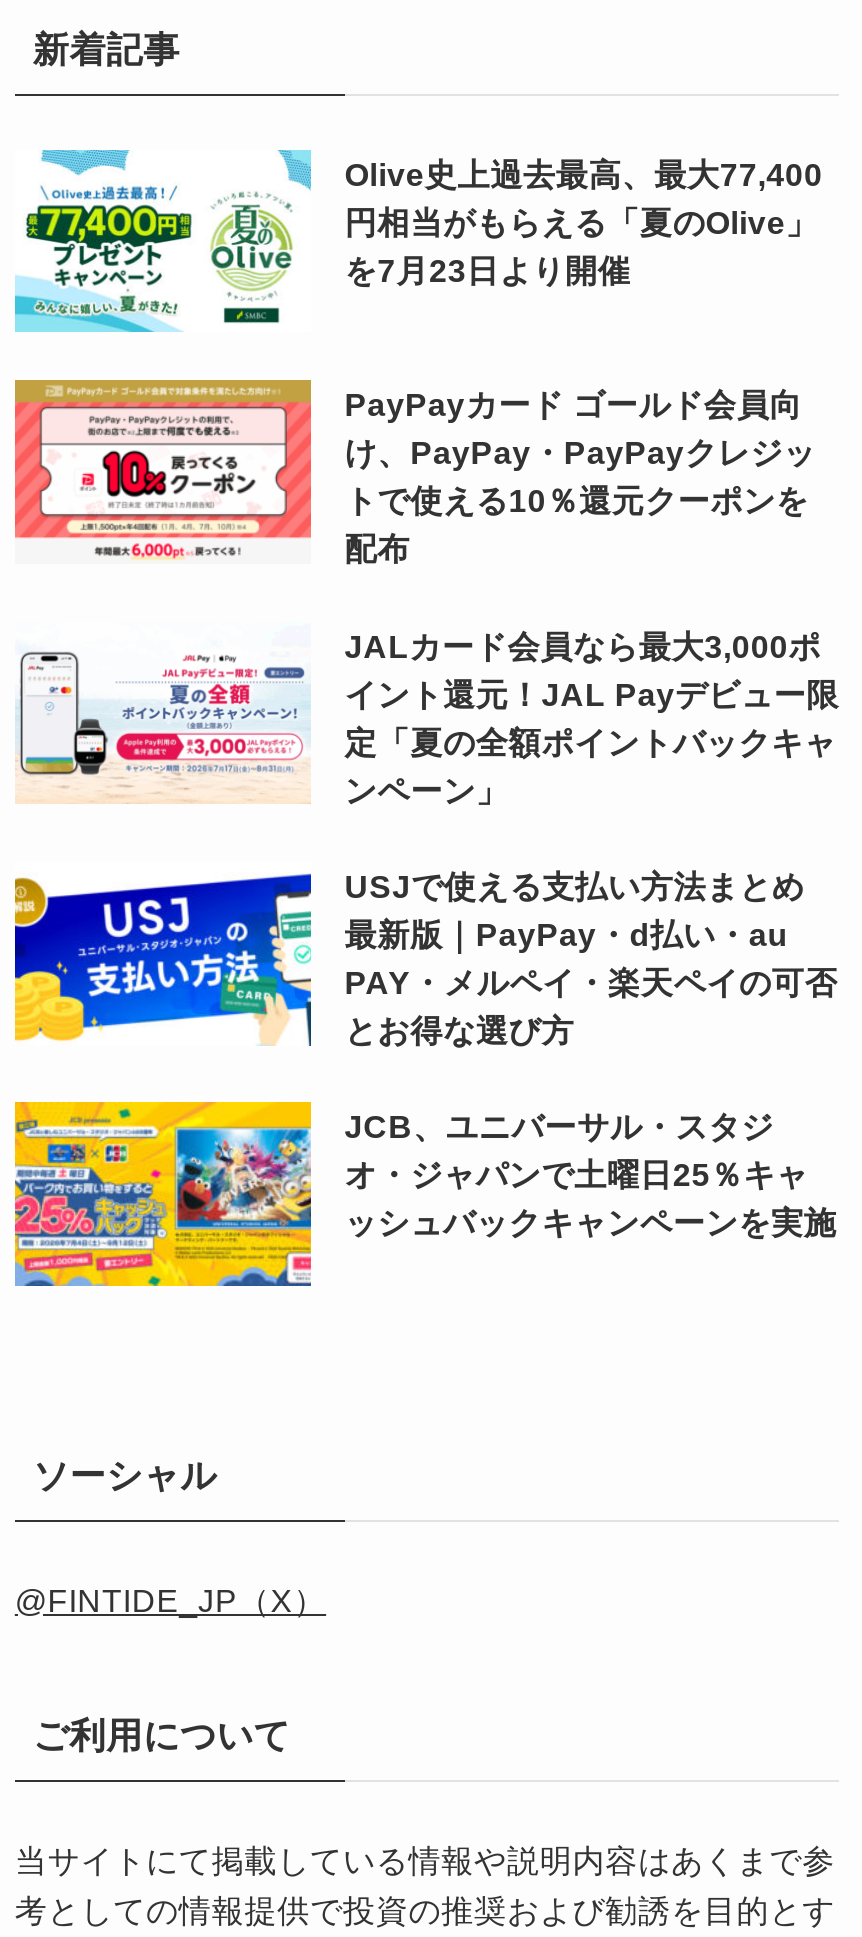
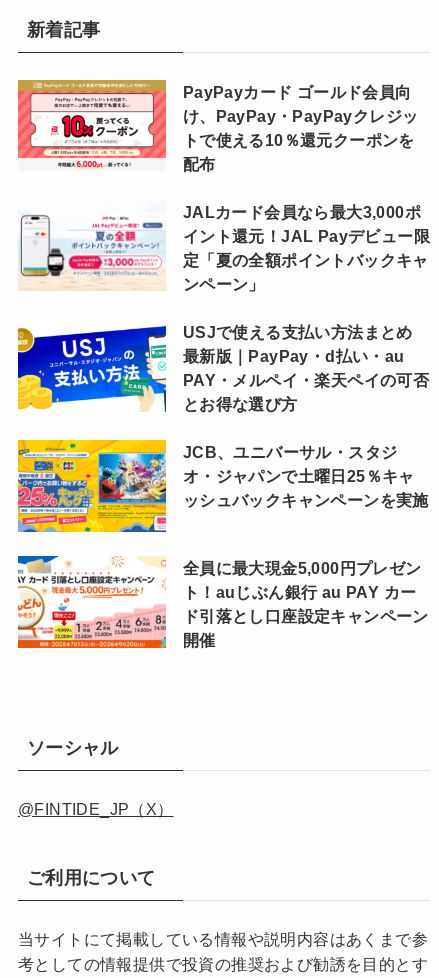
- [image]

- [image]
- Olive史上過去最高、最大77,400
- 円相当がもらえる「夏のOlive」
- を7月23日より開催

moved up: [image] | PayPayカード ゴールド会員向 | け、PayPay・PayPayクレジッ | ... | オ・ジャパンで土曜日25％キャ | ッシュバックキャンペーンを実施

+ [image]
+ 全員に最大現金5,000円プレゼン
+ ト！auじぶん銀行 au PAY カー
+ ド引落とし口座設定キャンペーン
+ 開催
